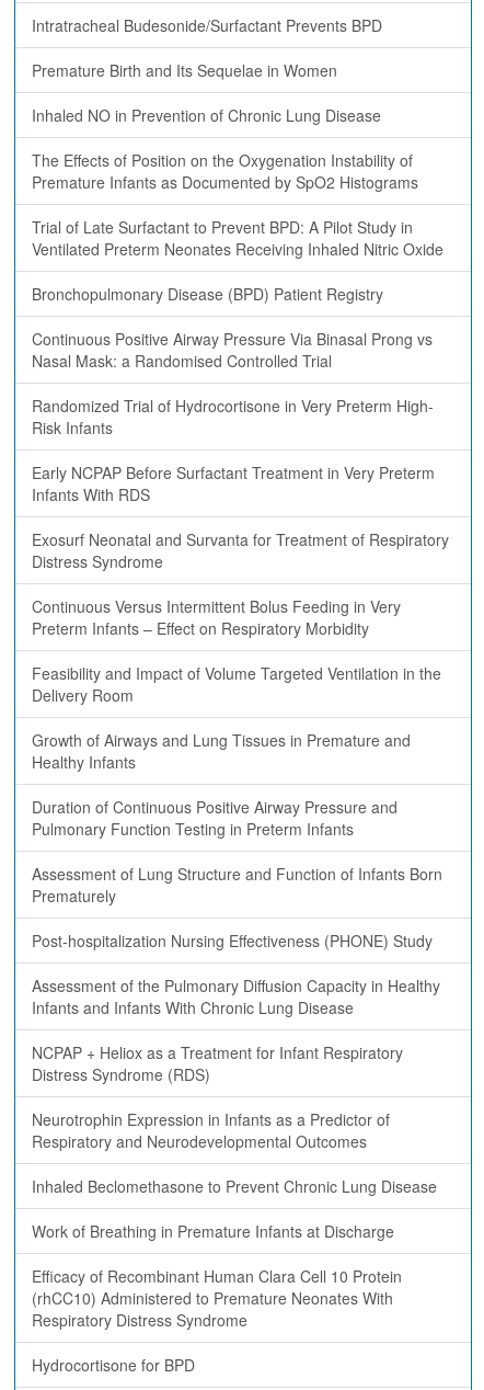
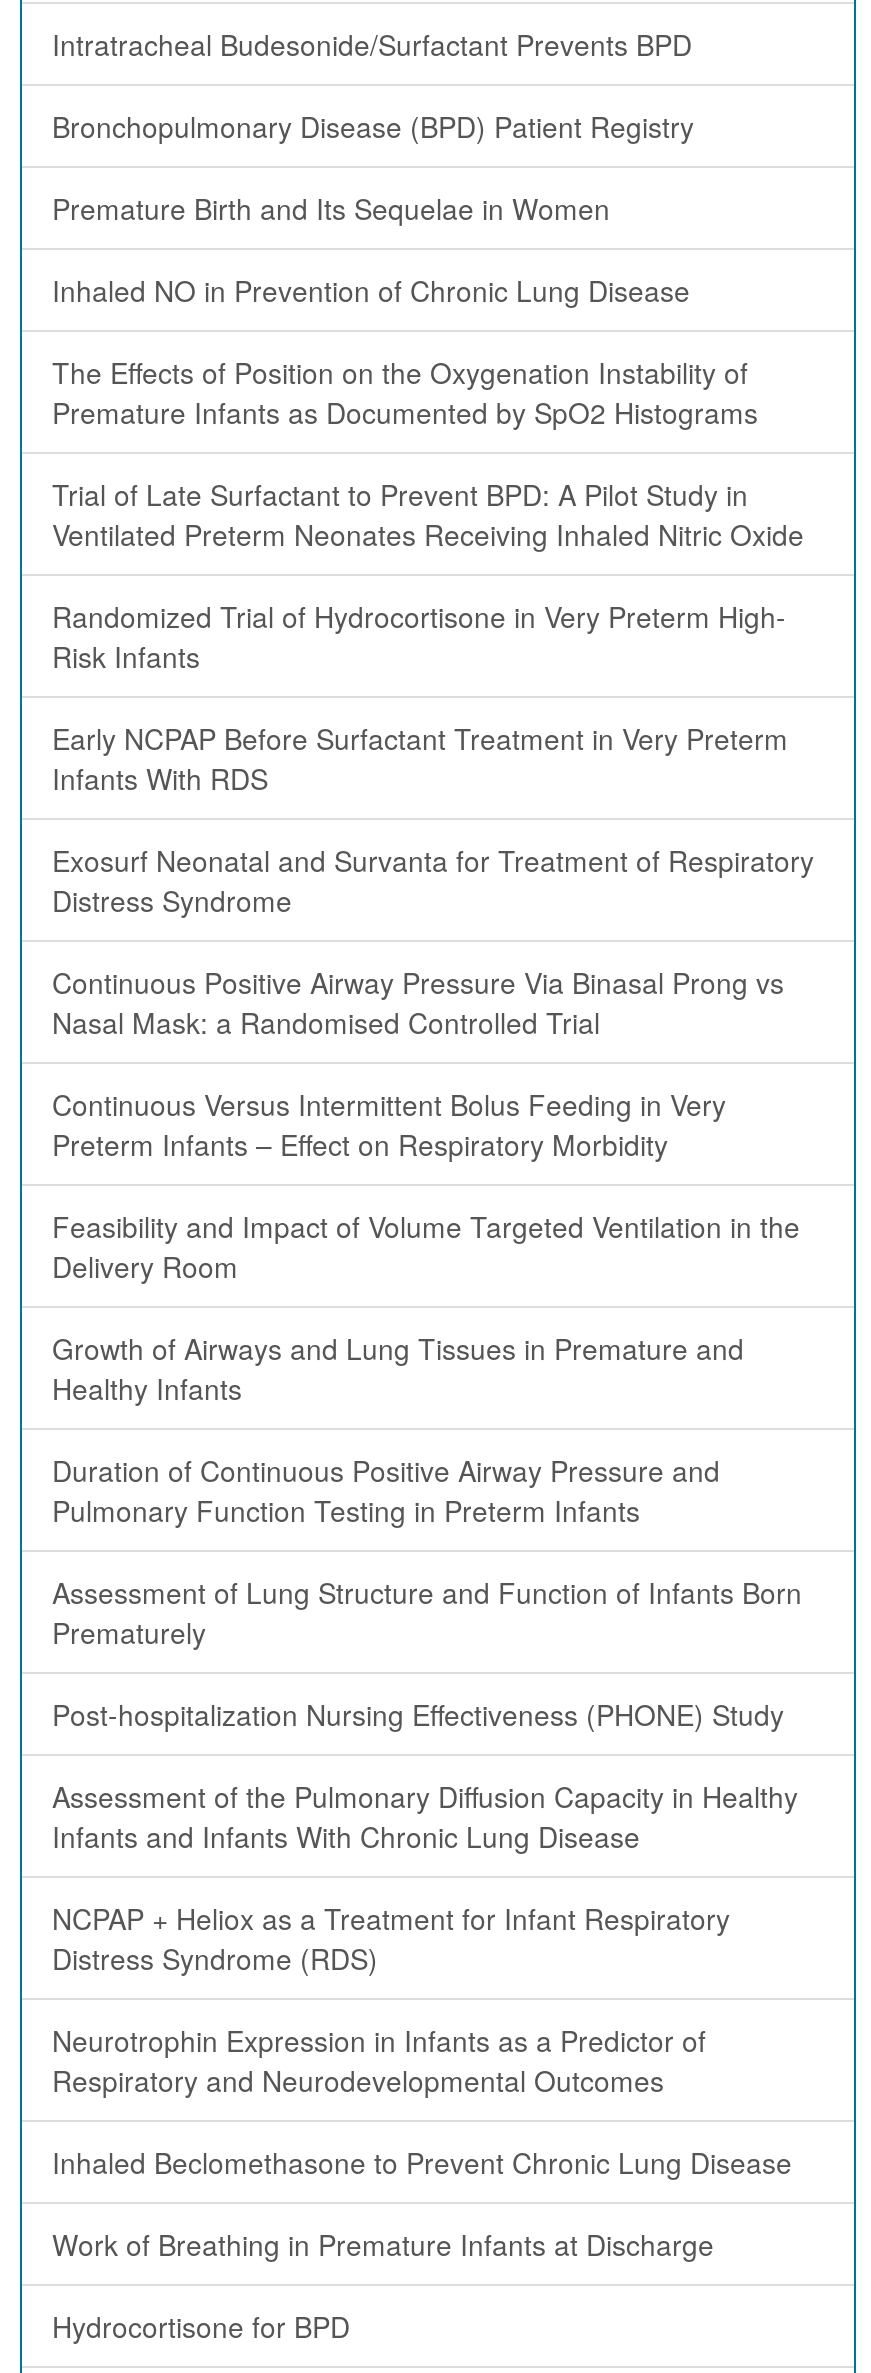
moved down: Premature Birth and Its Sequelae in Women | Inhaled NO in Prevention of Chronic Lung Disease | The Effects of Position on the Oxygenation Instability of | Premature Infants as Documented by SpO2 Histograms | Trial of Late Surfactant to Prevent BPD: A Pilot Study in | Ventilated Preterm Neonates Receiving Inhaled Nitric Oxide

moved up: Bronchopulmonary Disease (BPD) Patient Registry

moved down: Continuous Positive Airway Pressure Via Binasal Prong vs | Nasal Mask: a Randomised Controlled Trial

- Efficacy of Recombinant Human Clara Cell 10 Protein
- (rhCC10) Administered to Premature Neonates With
- Respiratory Distress Syndrome
